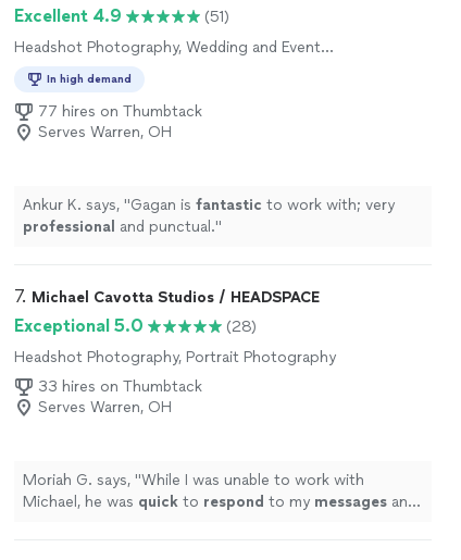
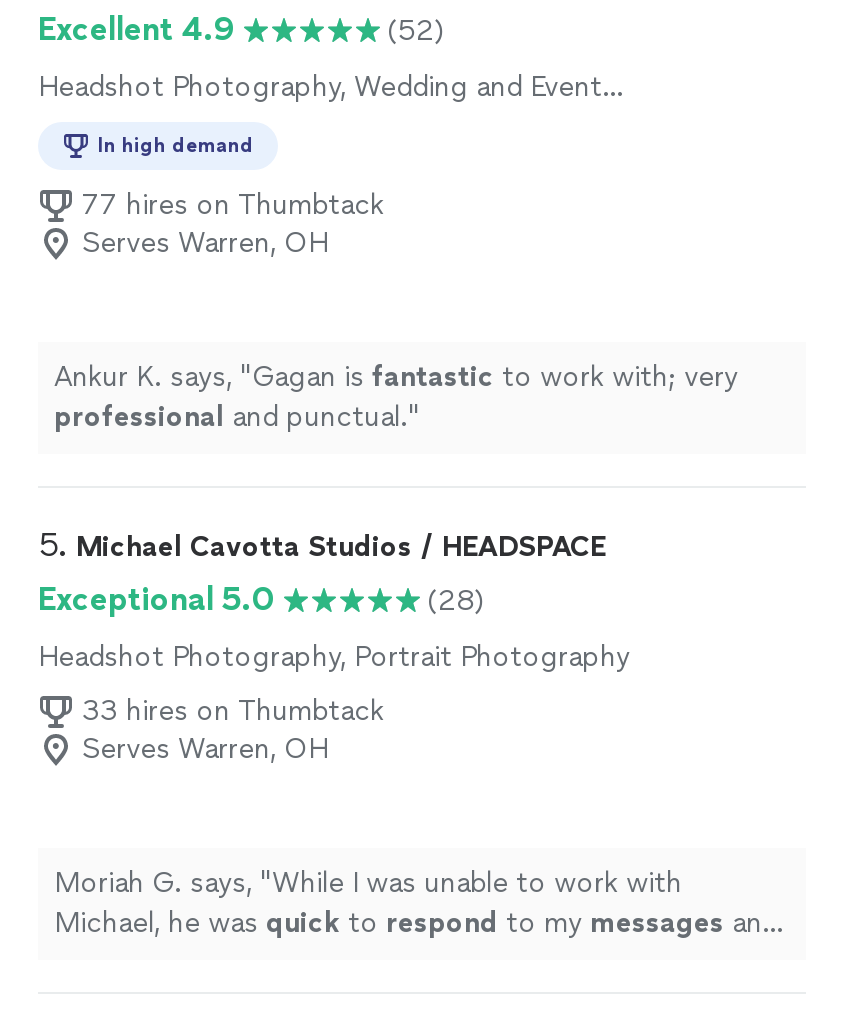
- (51)
+ (52)

- 7. Michael Cavotta Studios / HEADSPACE
+ 5. Michael Cavotta Studios / HEADSPACE
